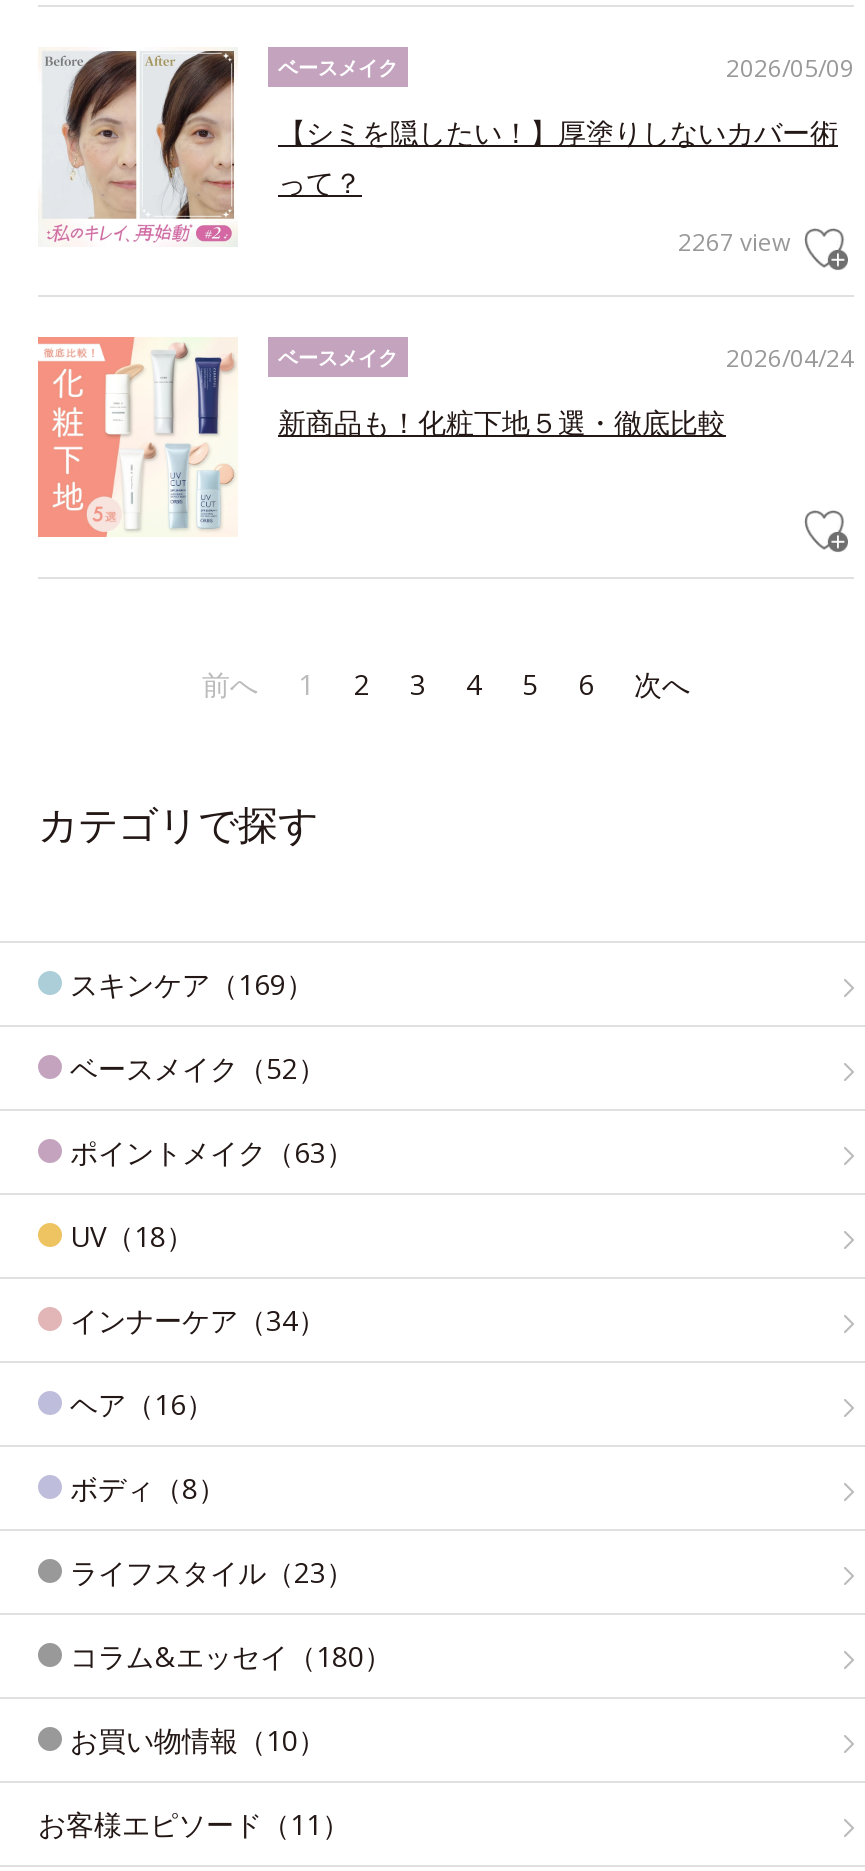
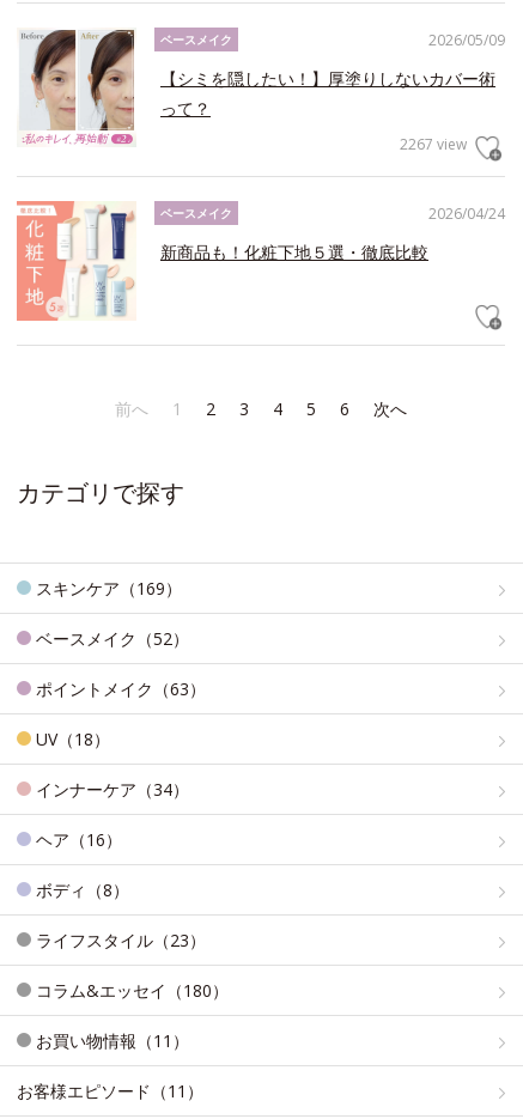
- お買い物情報（10）
+ お買い物情報（11）
